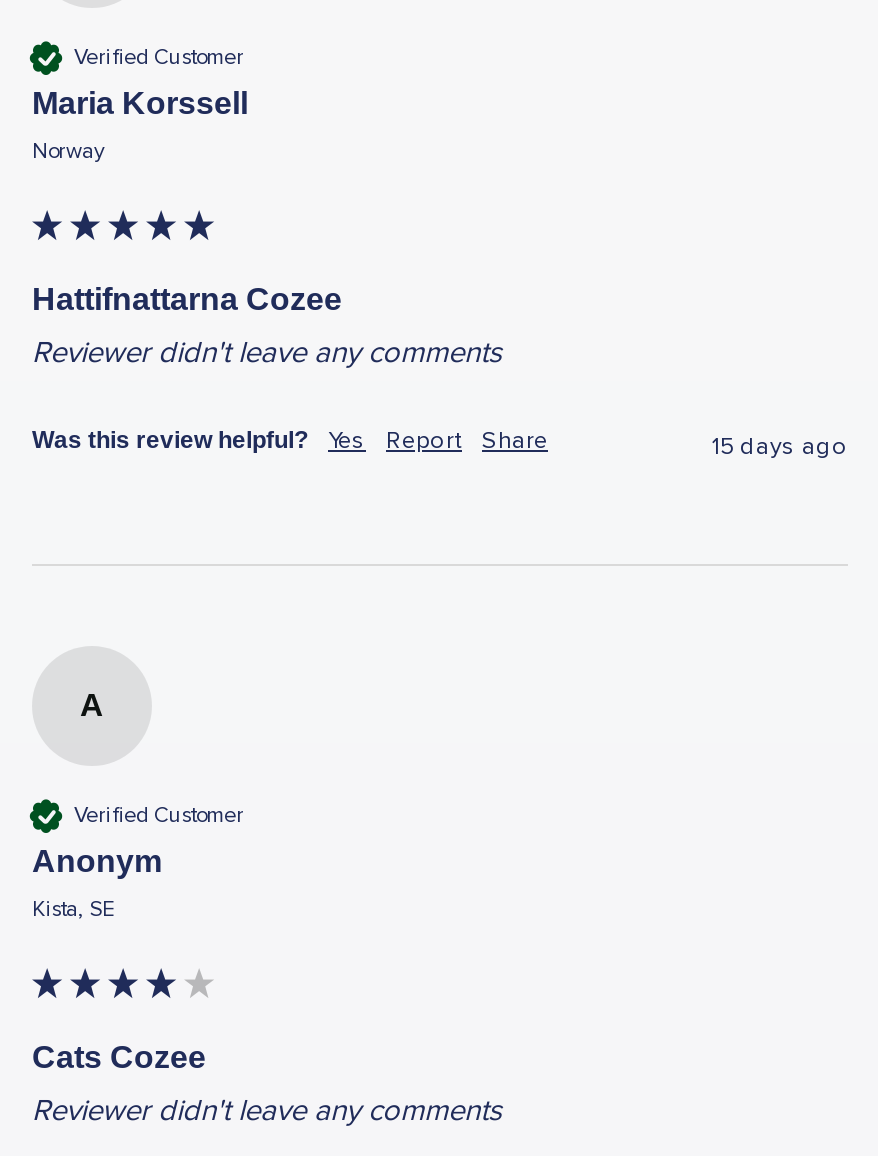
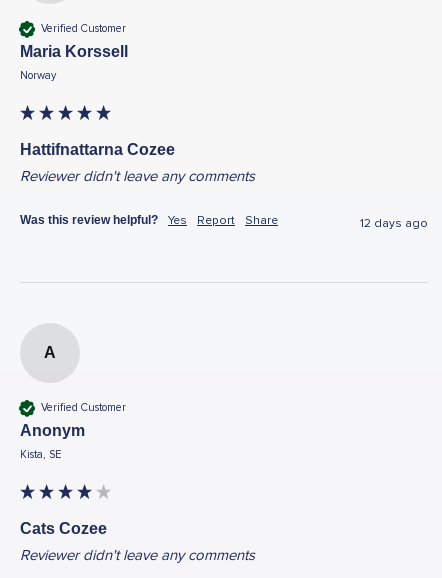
- 15 days ago
+ 12 days ago
